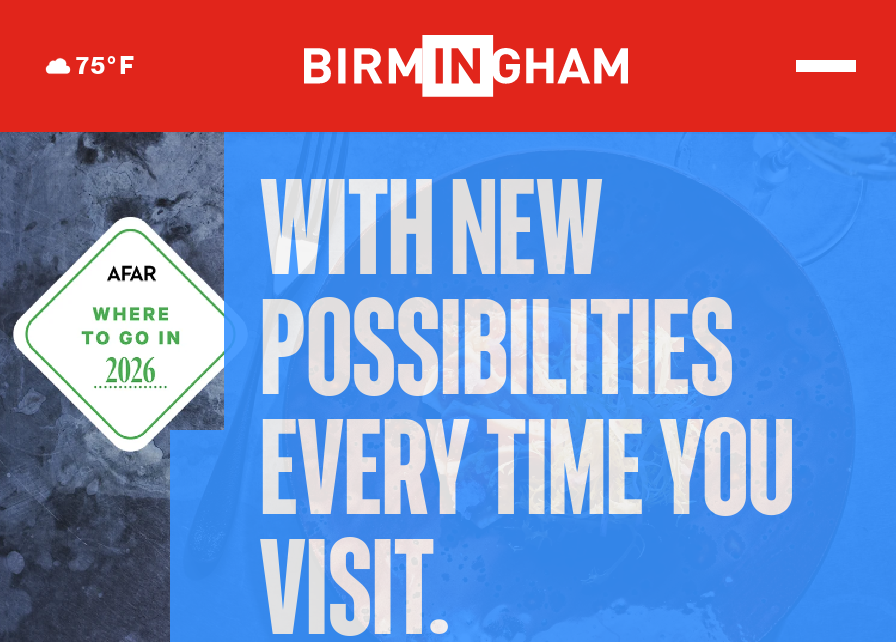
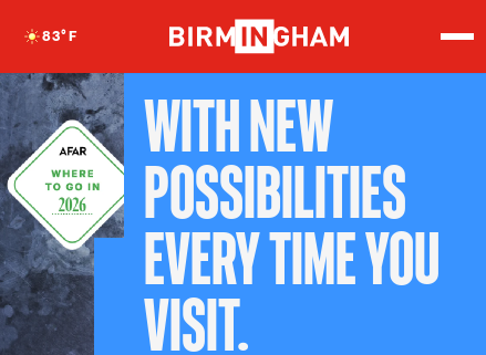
- 75°F
+ 83°F
